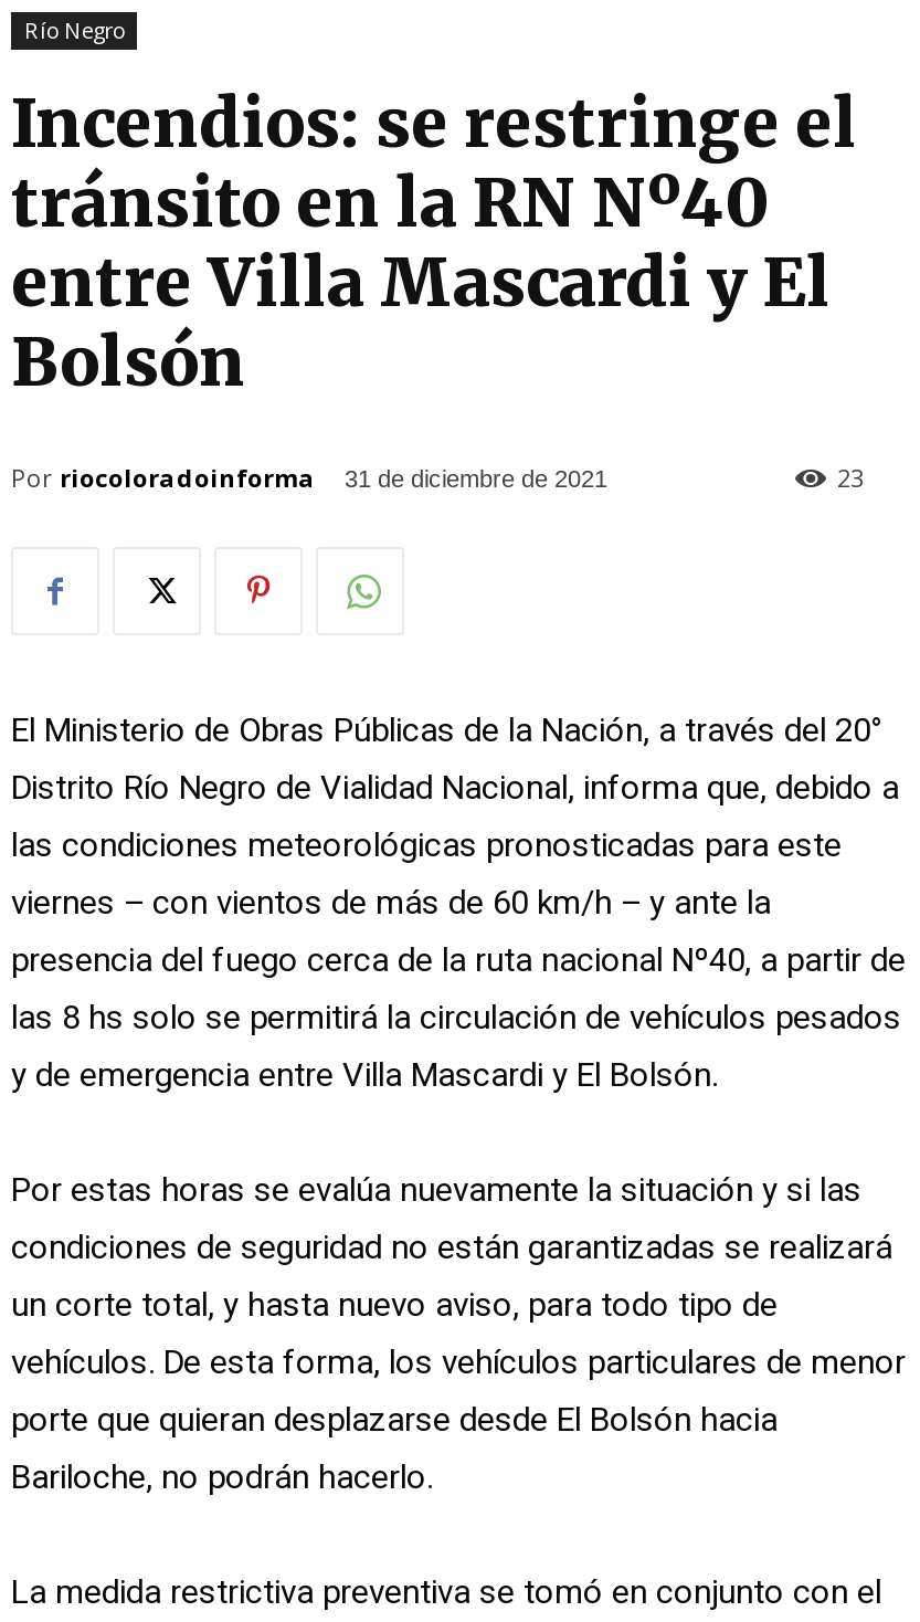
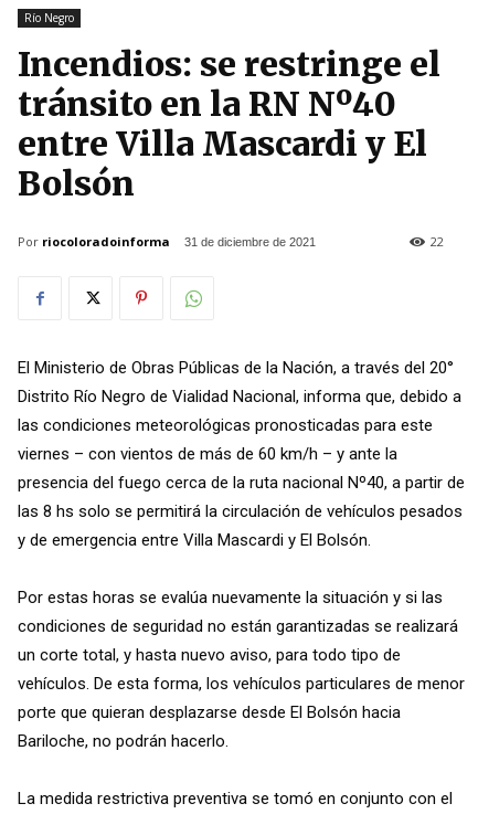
- 23
+ 22
